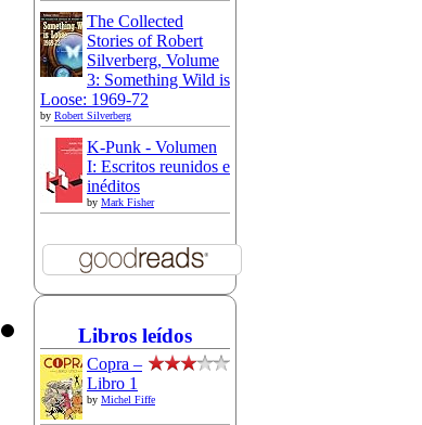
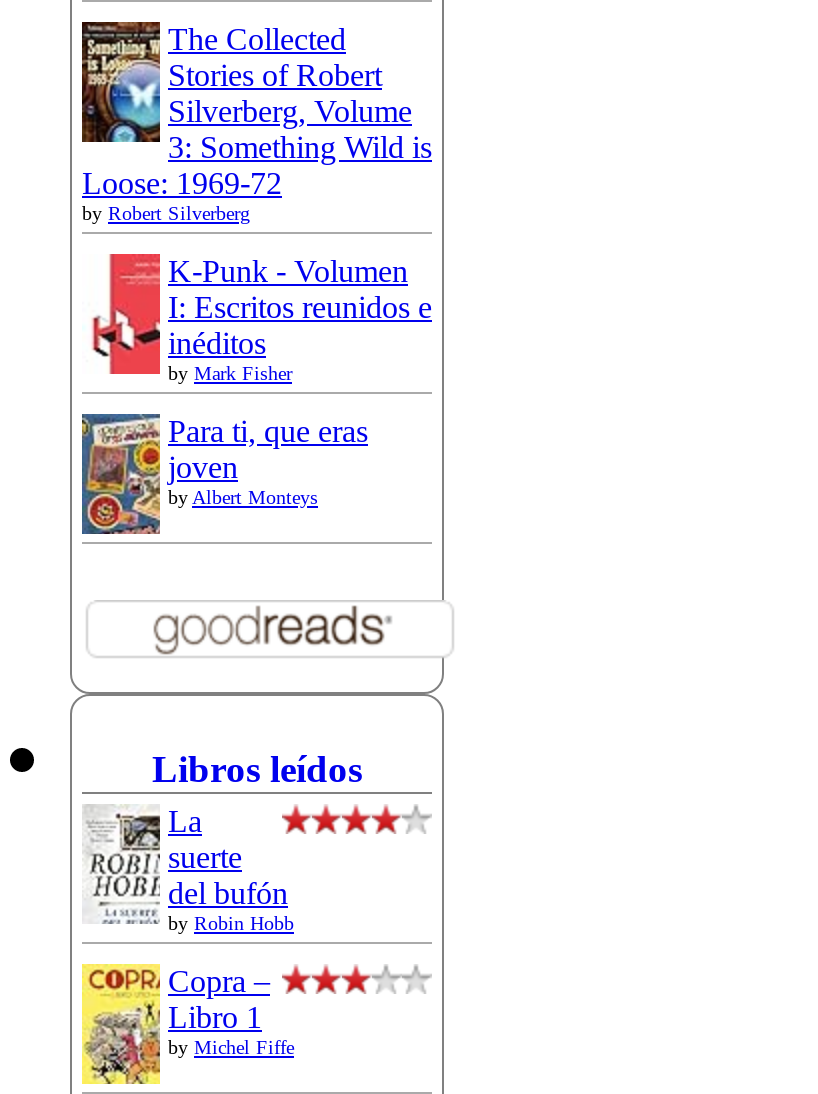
+ [image]
+ Para ti, que eras
+ joven
+ by Albert Monteys

+ [image]
+ La
+ suerte
+ del bufón
+ by Robin Hobb
